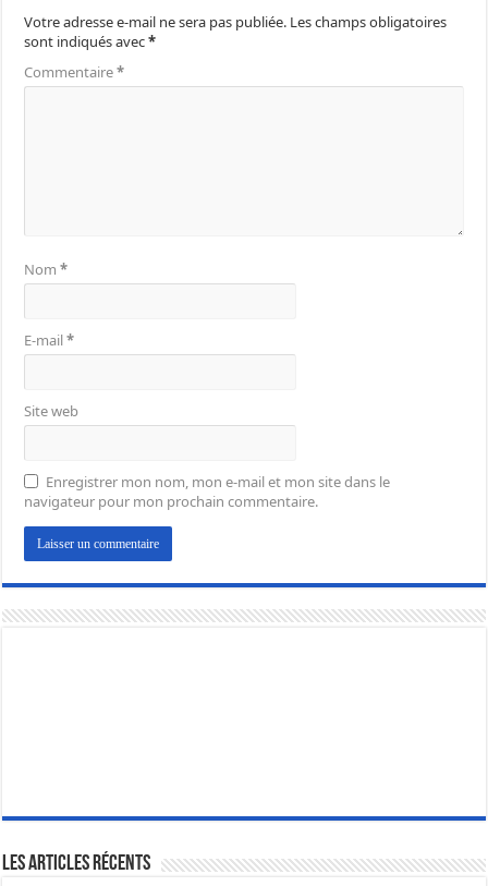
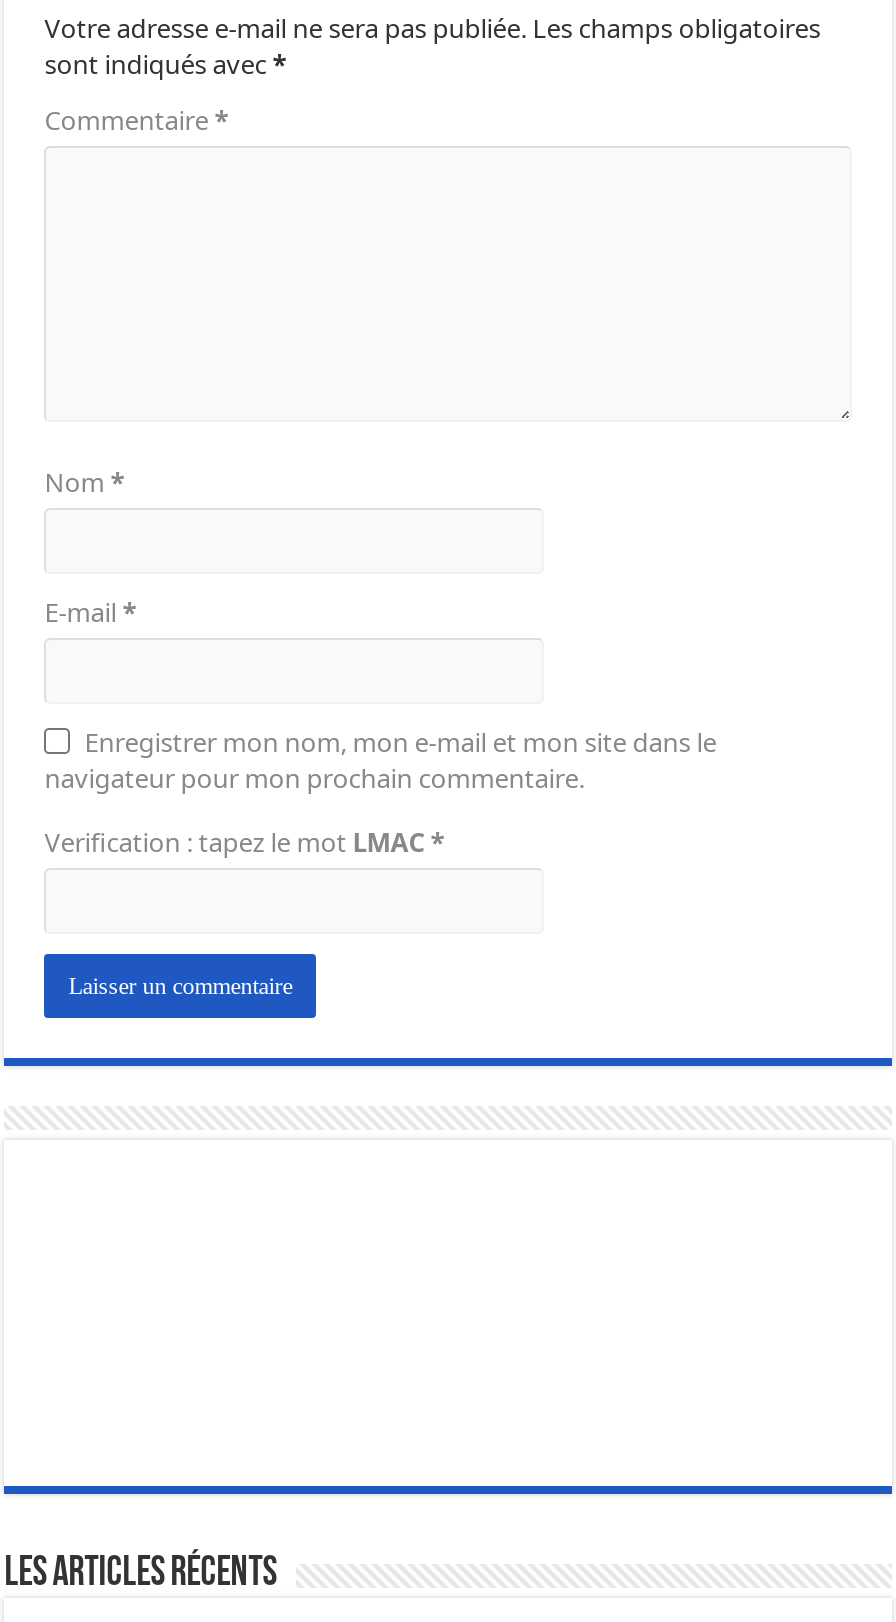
- Site web

moved up: Enregistrer mon nom, mon e-mail et mon site dans le | navigateur pour mon prochain commentaire.

+ Verification : tapez le mot LMAC *
